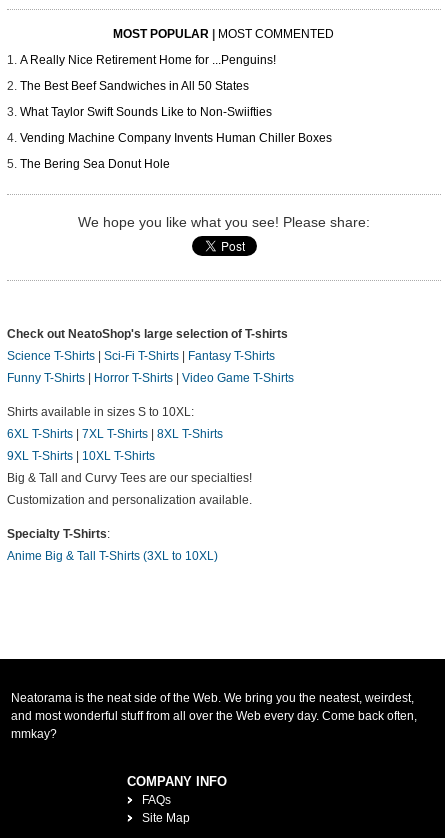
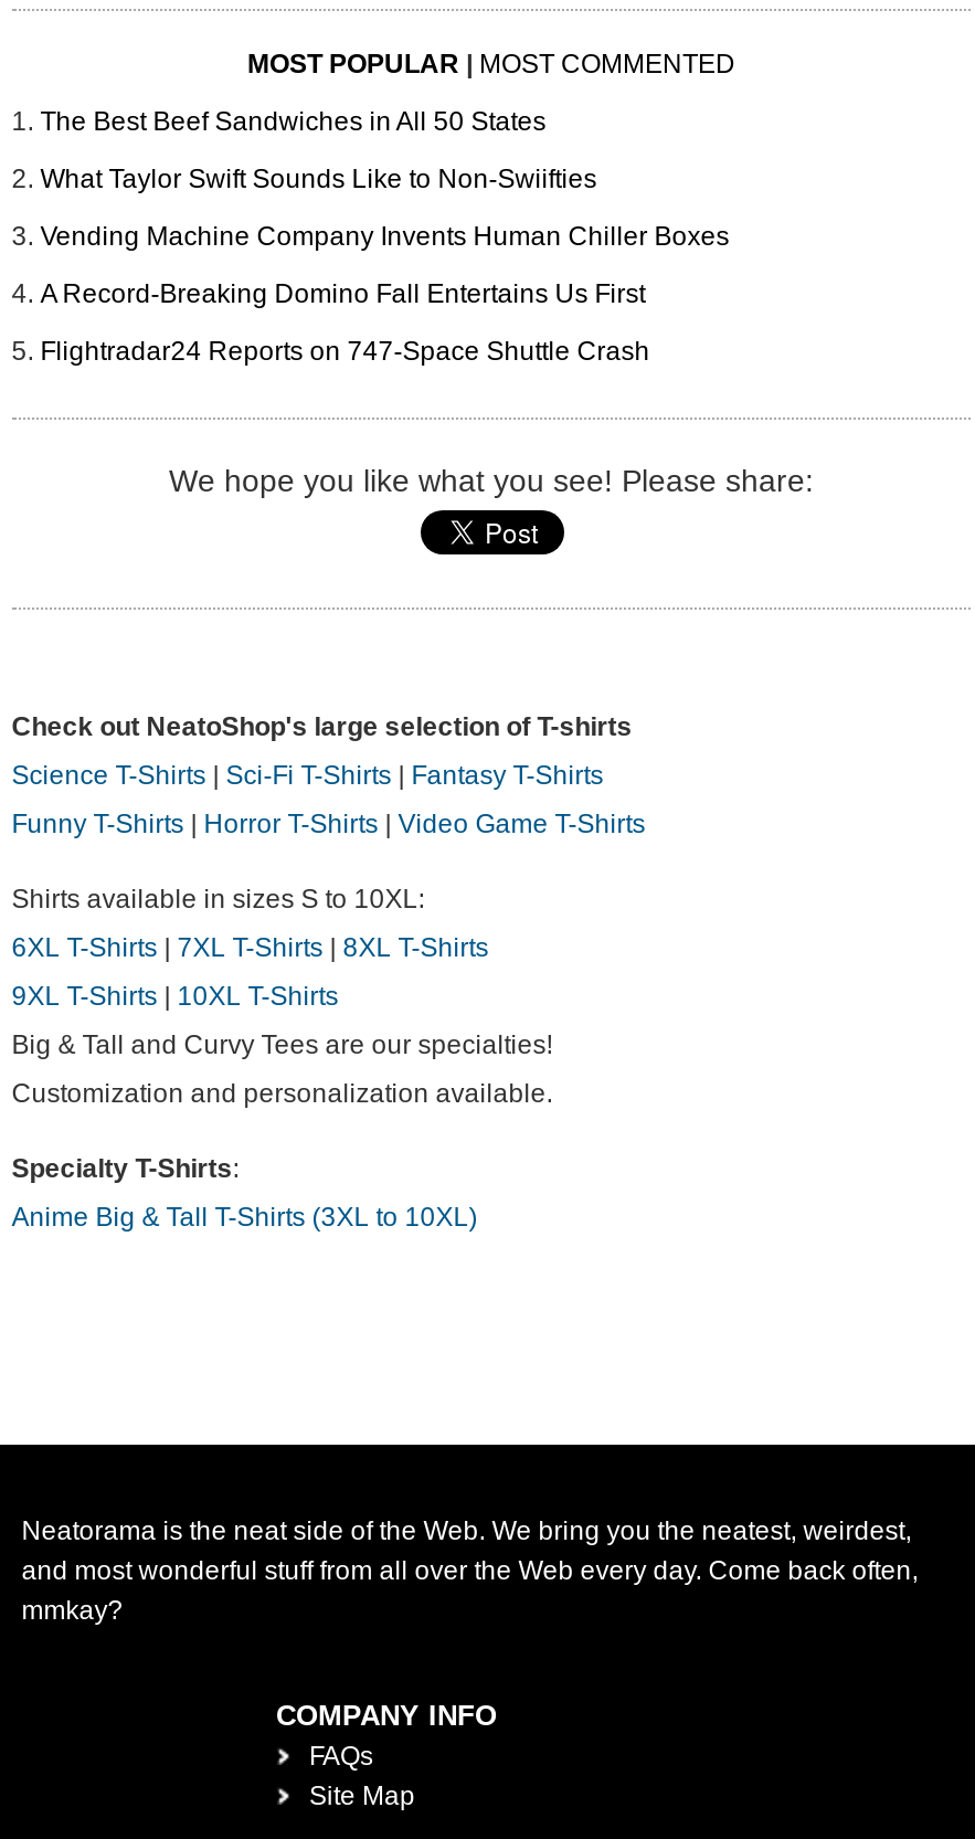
- A Really Nice Retirement Home for ...Penguins!

moved up: The Best Beef Sandwiches in All 50 States | What Taylor Swift Sounds Like to Non-Swiifties | Vending Machine Company Invents Human Chiller Boxes

- The Bering Sea Donut Hole
+ A Record-Breaking Domino Fall Entertains Us First
+ Flightradar24 Reports on 747-Space Shuttle Crash
